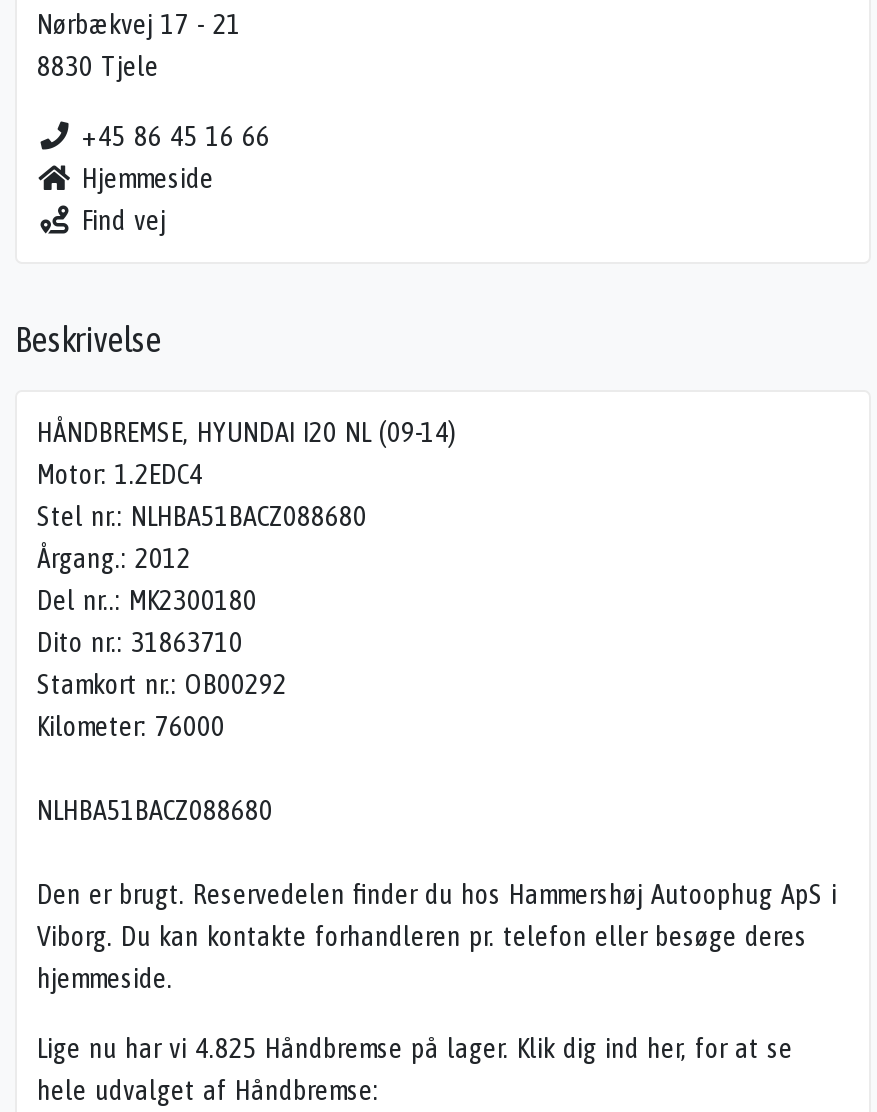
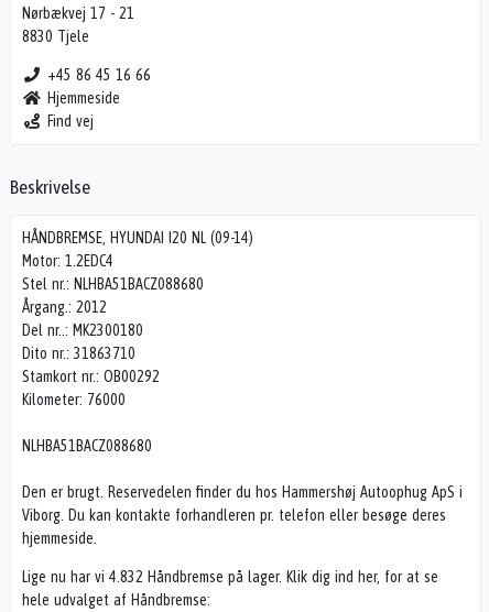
- Lige nu har vi 4.825 Håndbremse på lager. Klik dig ind her, for at se
+ Lige nu har vi 4.832 Håndbremse på lager. Klik dig ind her, for at se
